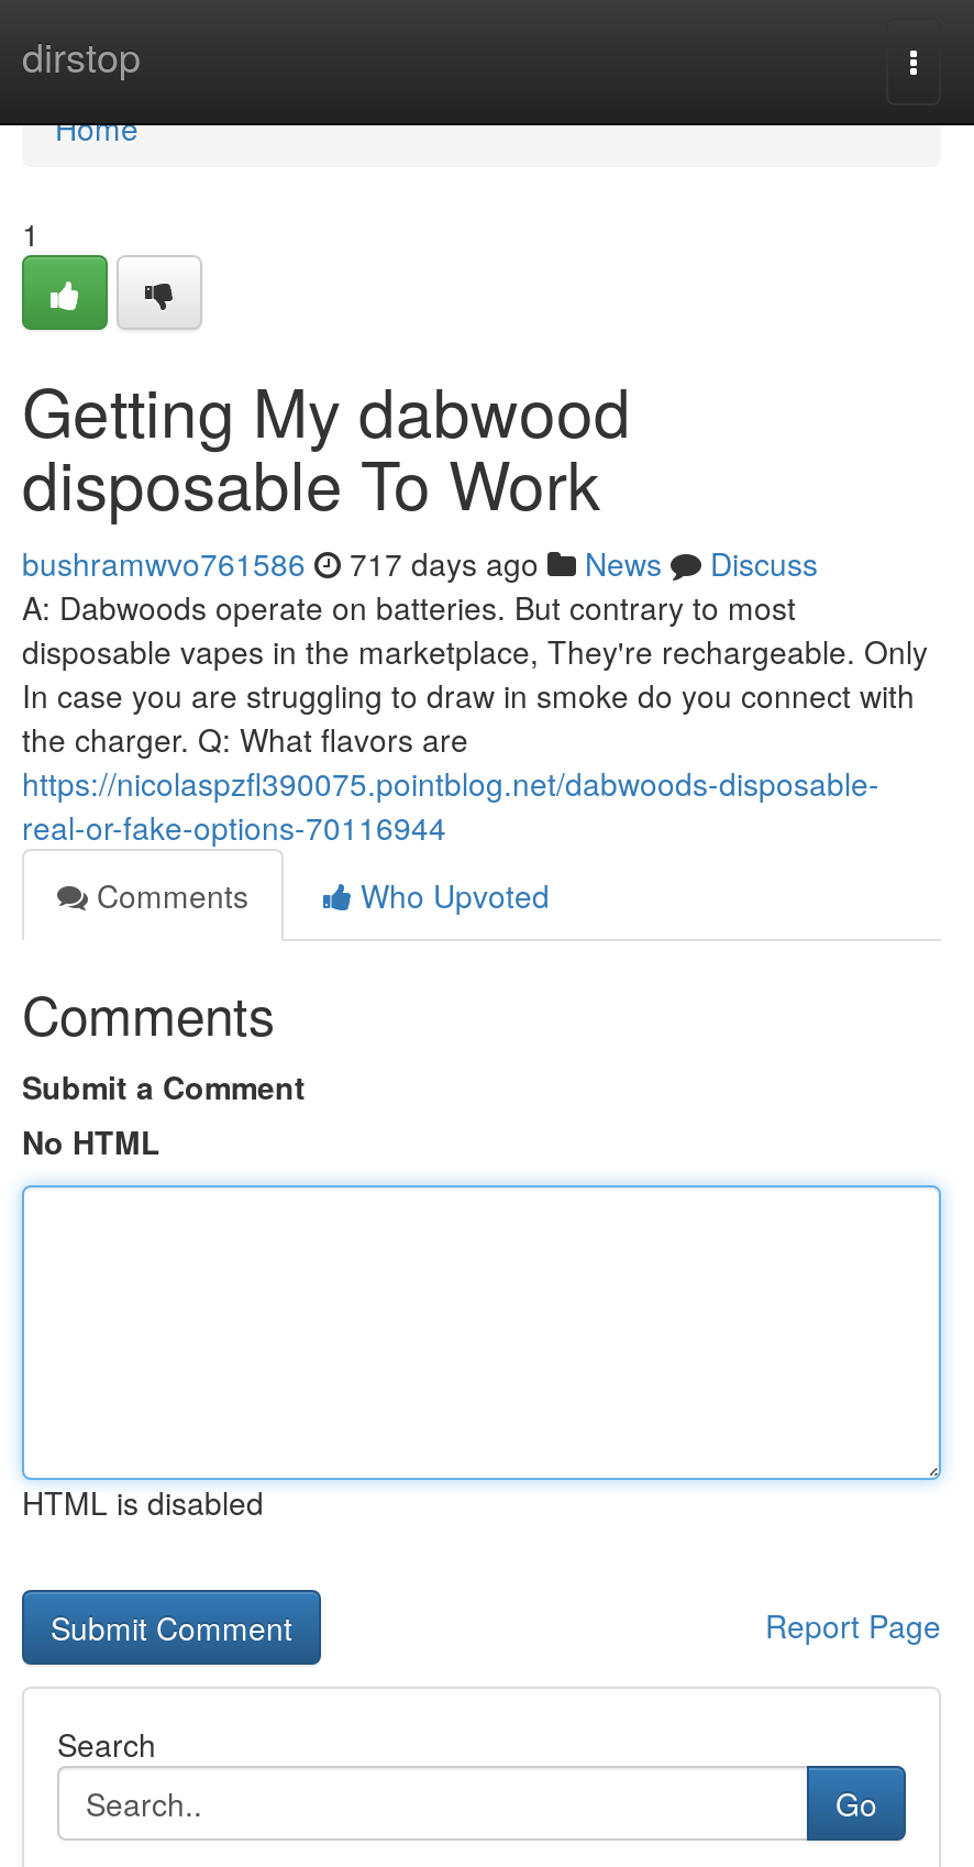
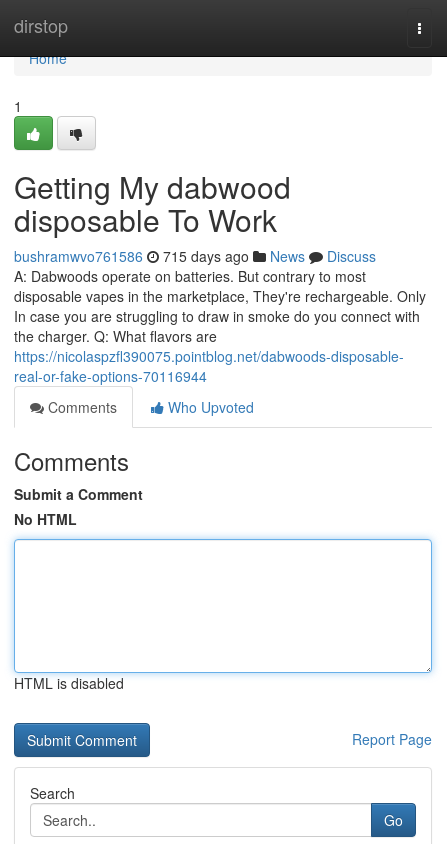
- bushramwvo761586 717 days ago News Discuss
+ bushramwvo761586 715 days ago News Discuss
